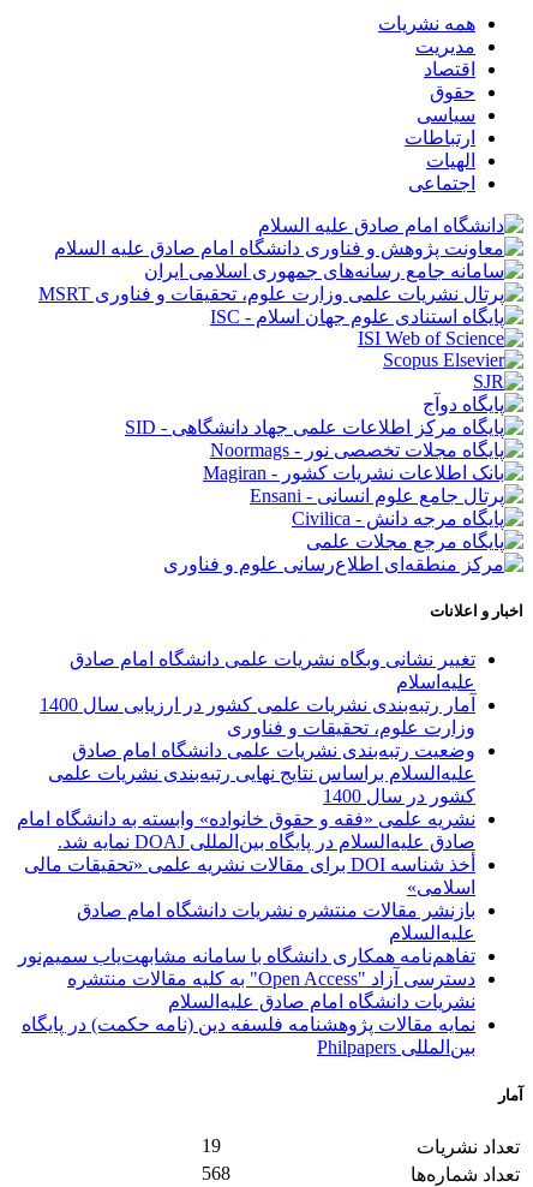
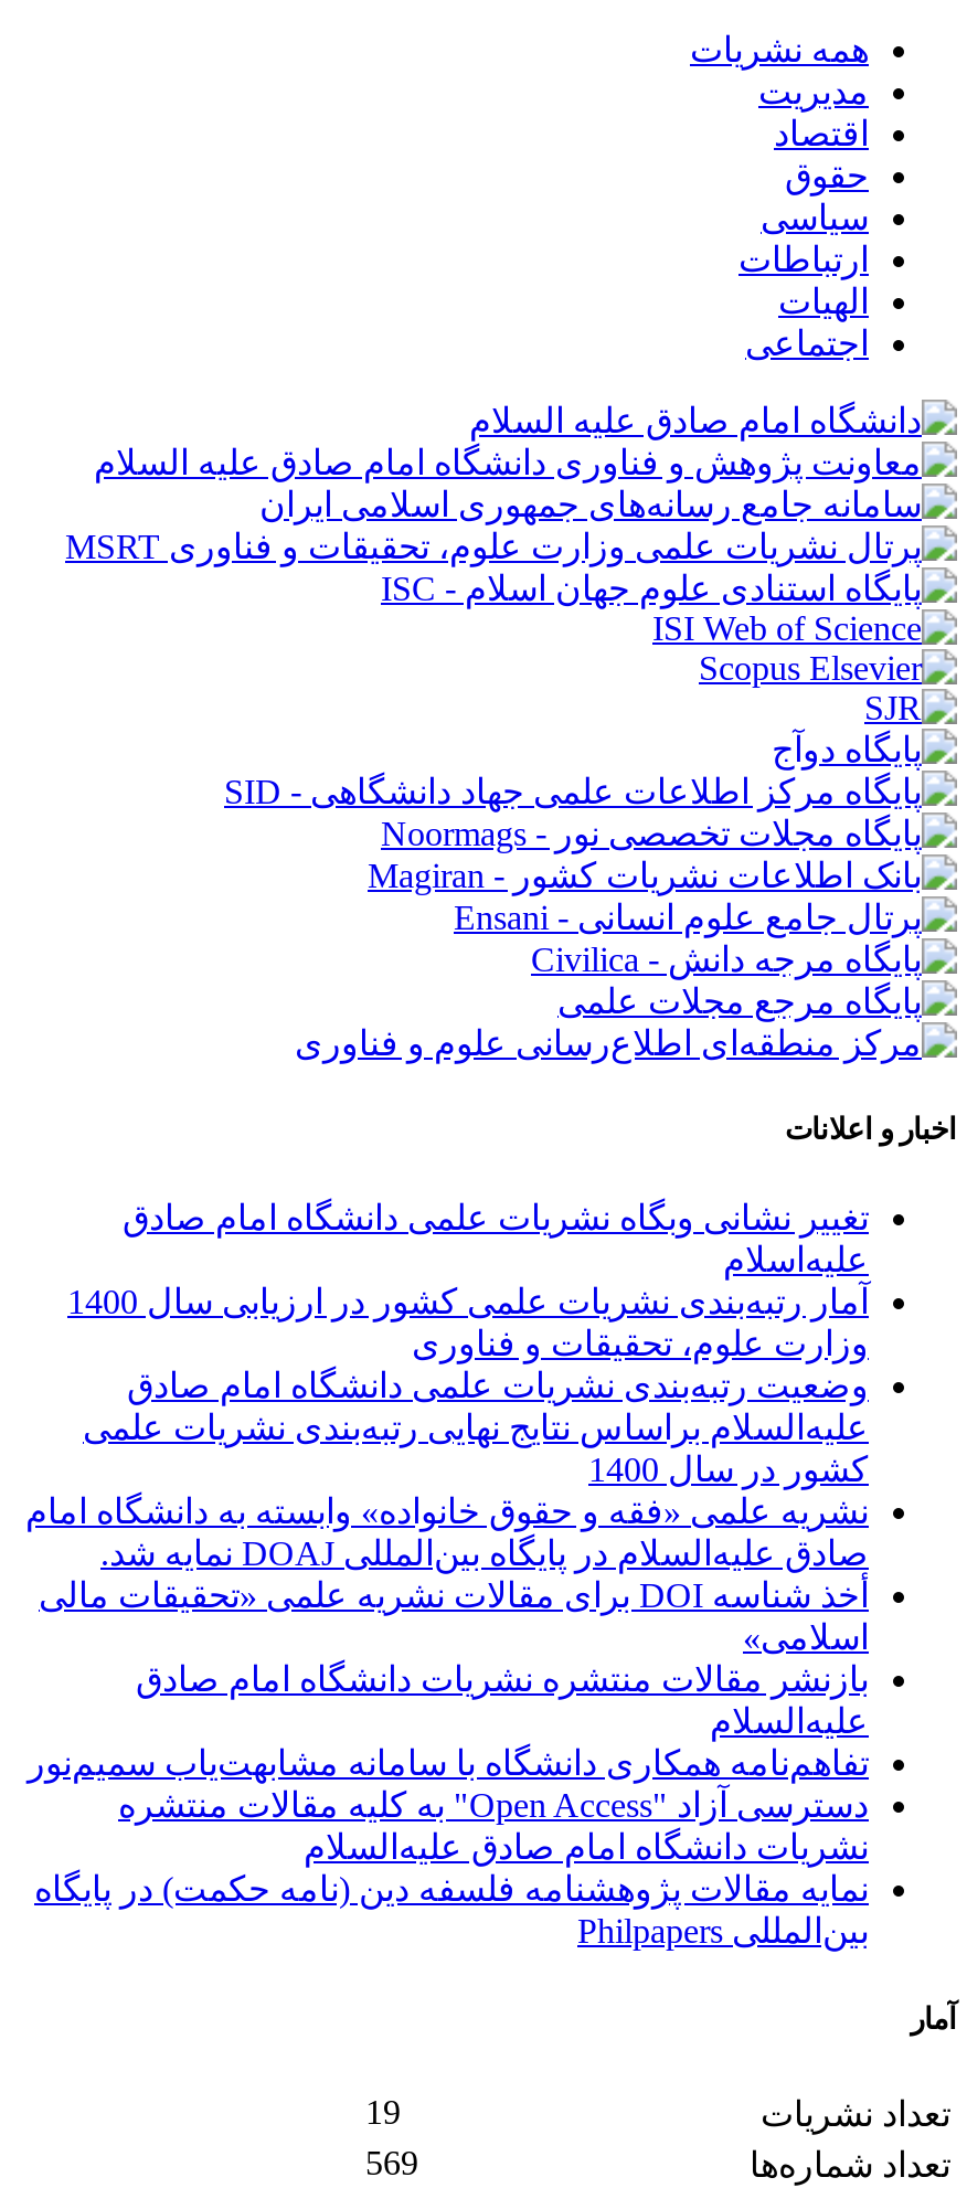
- 568
+ 569
